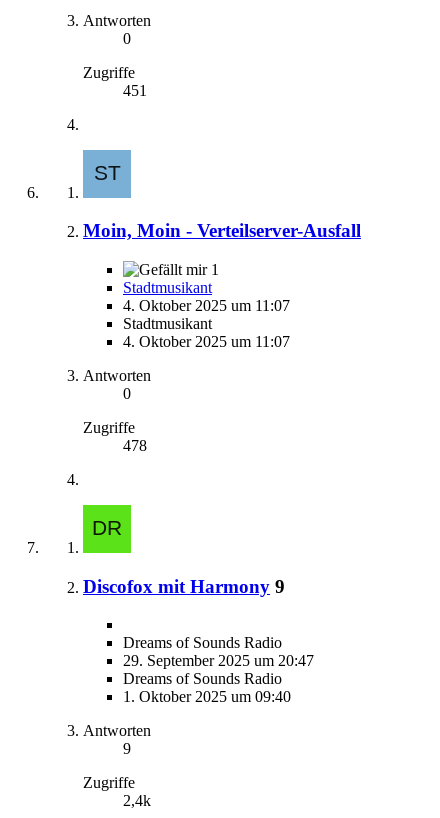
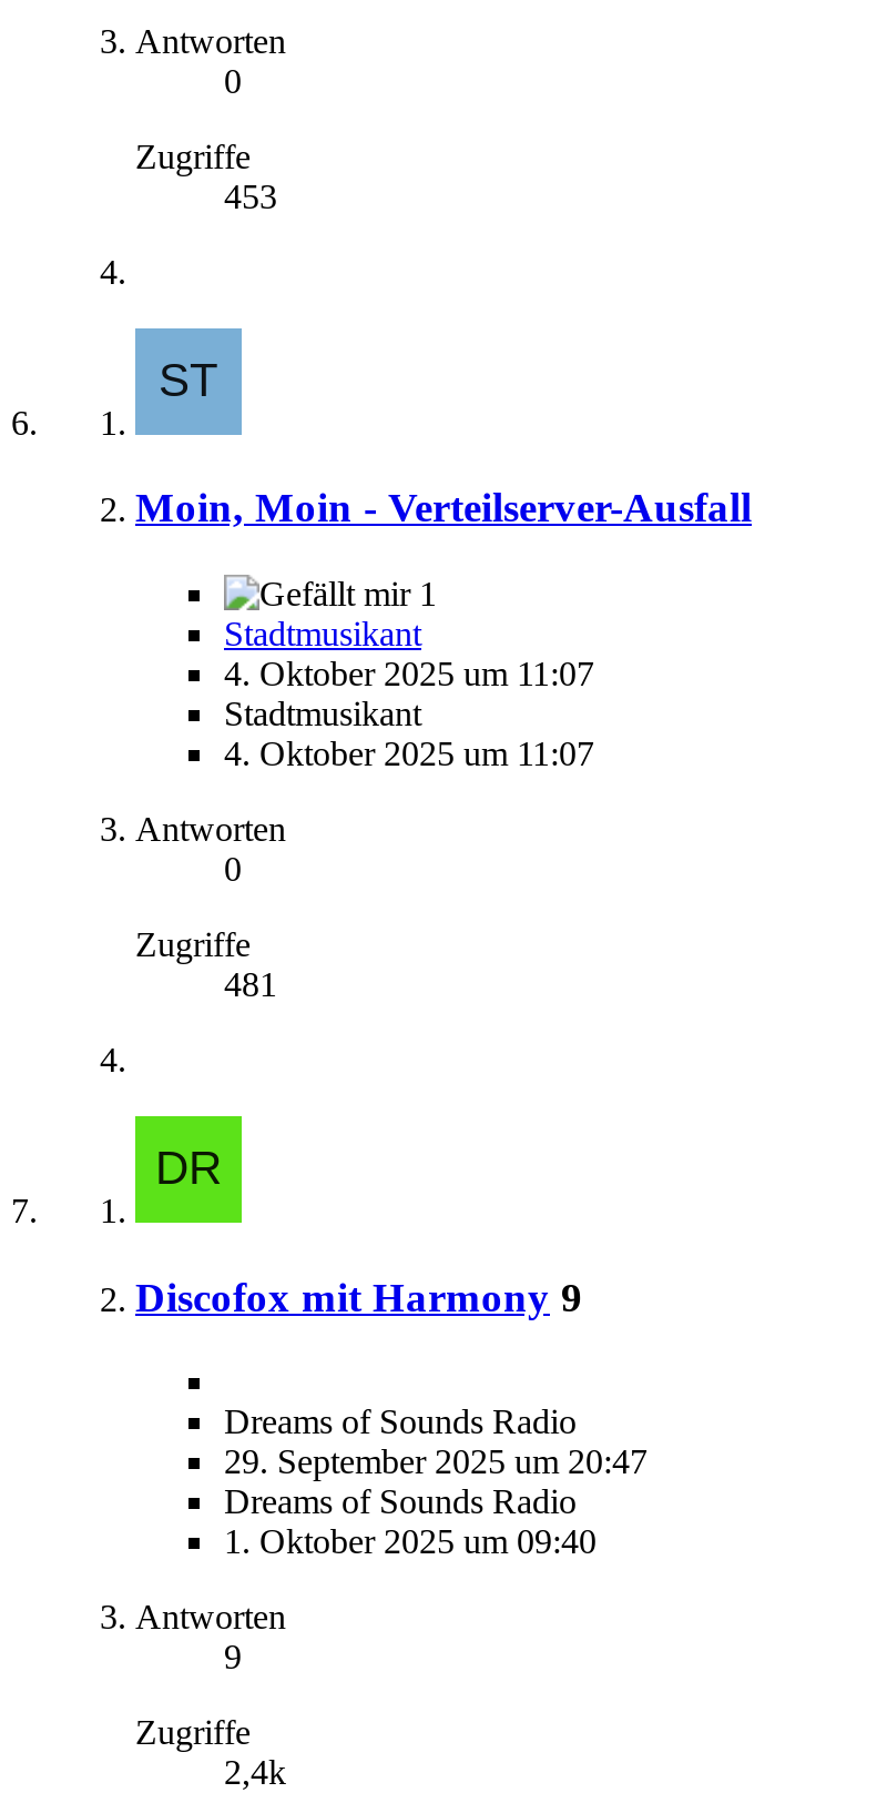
- 451
+ 453

- 478
+ 481
